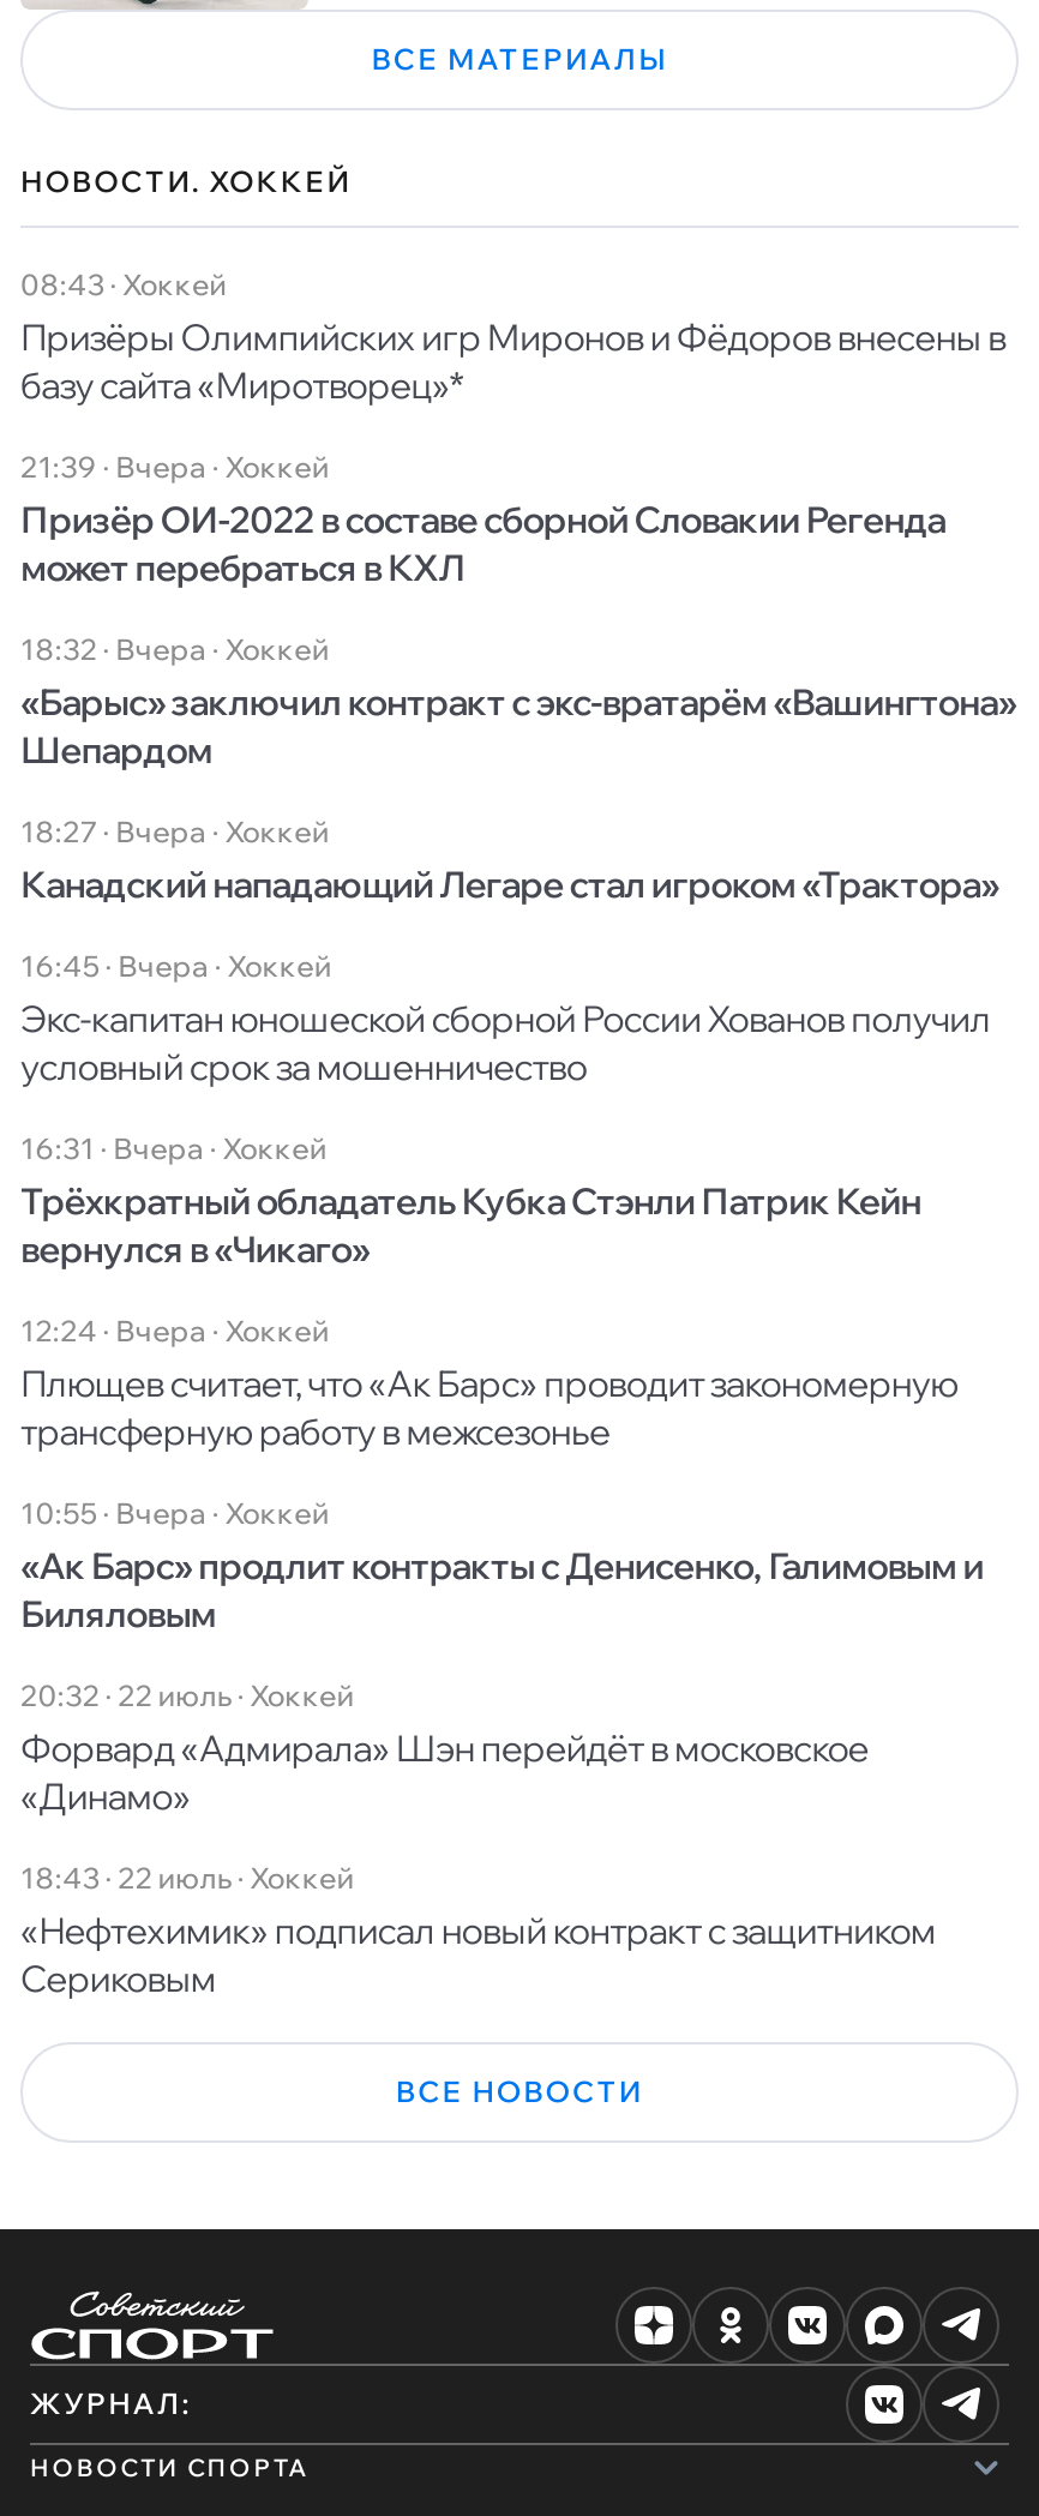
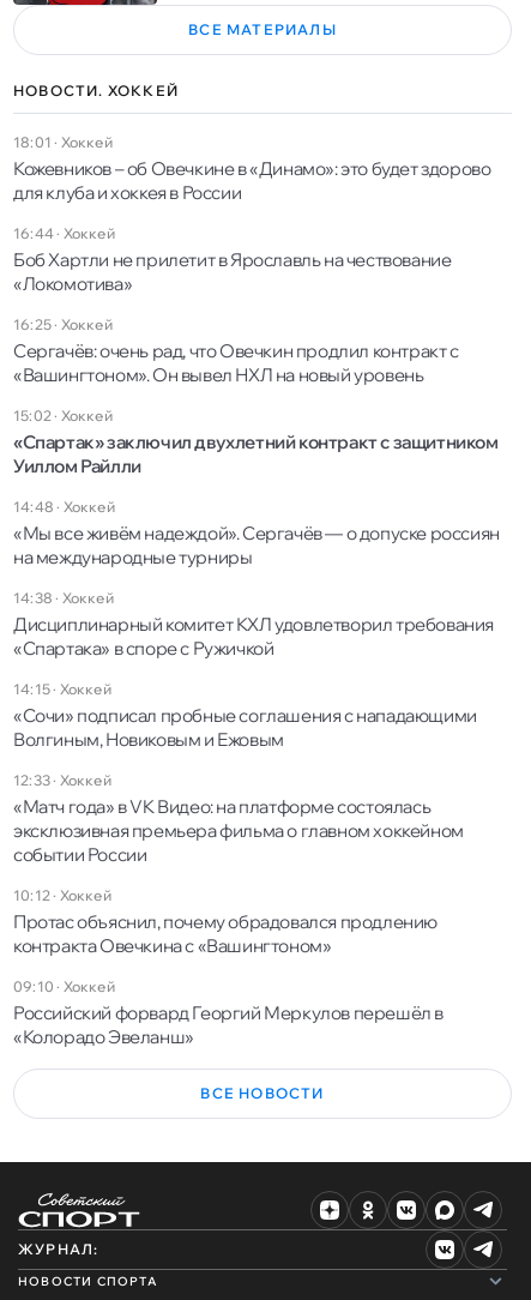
- 08:43 · Хоккей
- Призёры Олимпийских игр Миронов и Фёдоров внесены в
- базу сайта «Миротворец»*
+ 18:01 · Хоккей
+ Кожевников – об Овечкине в «Динамо»: это будет здорово
+ для клуба и хоккея в России

- 21:39 · Вчера · Хоккей
- Призёр ОИ-2022 в составе сборной Словакии Регенда
- может перебраться в КХЛ
+ 16:44 · Хоккей
+ Боб Хартли не прилетит в Ярославль на чествование
+ «Локомотива»

- 18:32 · Вчера · Хоккей
- «Барыс» заключил контракт с экс-вратарём «Вашингтона»
- Шепардом
+ 16:25 · Хоккей
+ Сергачёв: очень рад, что Овечкин продлил контракт с
+ «Вашингтоном». Он вывел НХЛ на новый уровень

- 18:27 · Вчера · Хоккей
- Канадский нападающий Легаре стал игроком «Трактора»
+ 15:02 · Хоккей
+ «Спартак» заключил двухлетний контракт с защитником
+ Уиллом Райлли

- 16:45 · Вчера · Хоккей
- Экс-капитан юношеской сборной России Хованов получил
- условный срок за мошенничество
+ 14:48 · Хоккей
+ «Мы все живём надеждой». Сергачёв — о допуске россиян
+ на международные турниры

- 16:31 · Вчера · Хоккей
- Трёхкратный обладатель Кубка Стэнли Патрик Кейн
- вернулся в «Чикаго»
+ 14:38 · Хоккей
+ Дисциплинарный комитет КХЛ удовлетворил требования
+ «Спартака» в споре с Ружичкой

- 12:24 · Вчера · Хоккей
- Плющев считает, что «Ак Барс» проводит закономерную
- трансферную работу в межсезонье
+ 14:15 · Хоккей
+ «Сочи» подписал пробные соглашения с нападающими
+ Волгиным, Новиковым и Ежовым

- 10:55 · Вчера · Хоккей
- «Ак Барс» продлит контракты с Денисенко, Галимовым и
- Биляловым
+ 12:33 · Хоккей
+ «Матч года» в VK Видео: на платформе состоялась
+ эксклюзивная премьера фильма о главном хоккейном
+ событии России

- 20:32 · 22 июль · Хоккей
- Форвард «Адмирала» Шэн перейдёт в московское
- «Динамо»
+ 10:12 · Хоккей
+ Протас объяснил, почему обрадовался продлению
+ контракта Овечкина с «Вашингтоном»

- 18:43 · 22 июль · Хоккей
- «Нефтехимик» подписал новый контракт с защитником
- Сериковым
+ 09:10 · Хоккей
+ Российский форвард Георгий Меркулов перешёл в
+ «Колорадо Эвеланш»
